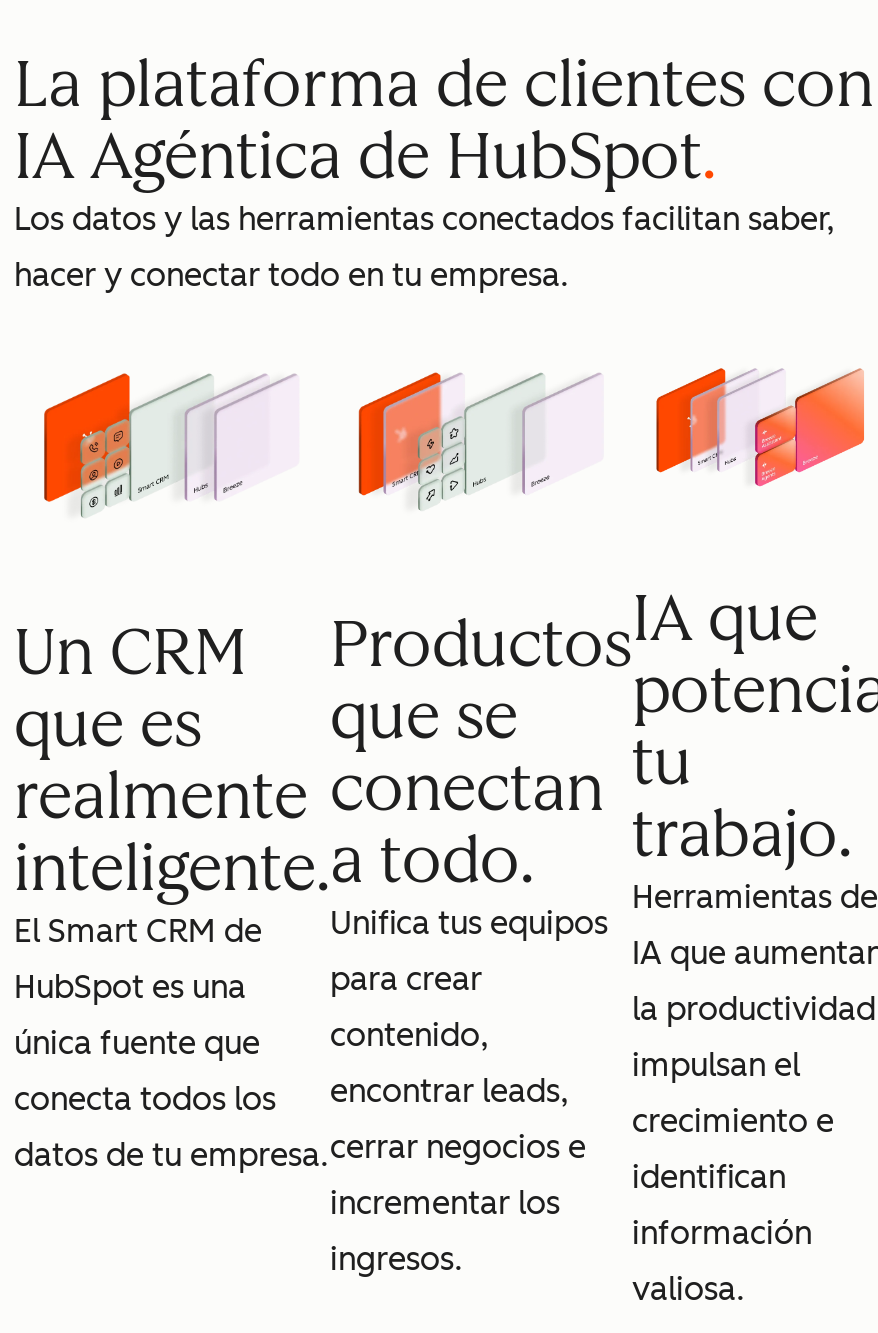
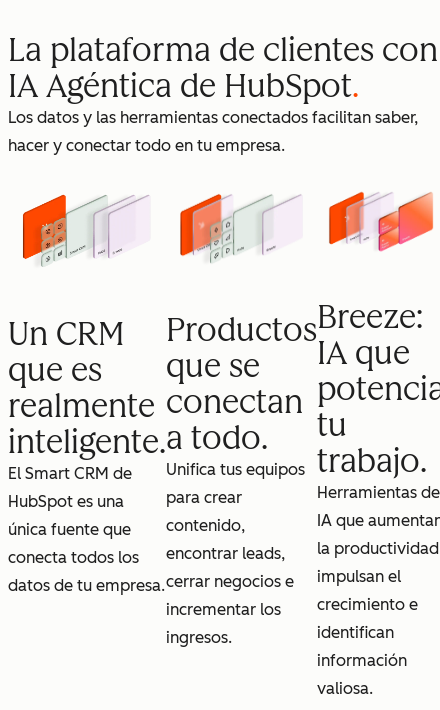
+ Breeze:
